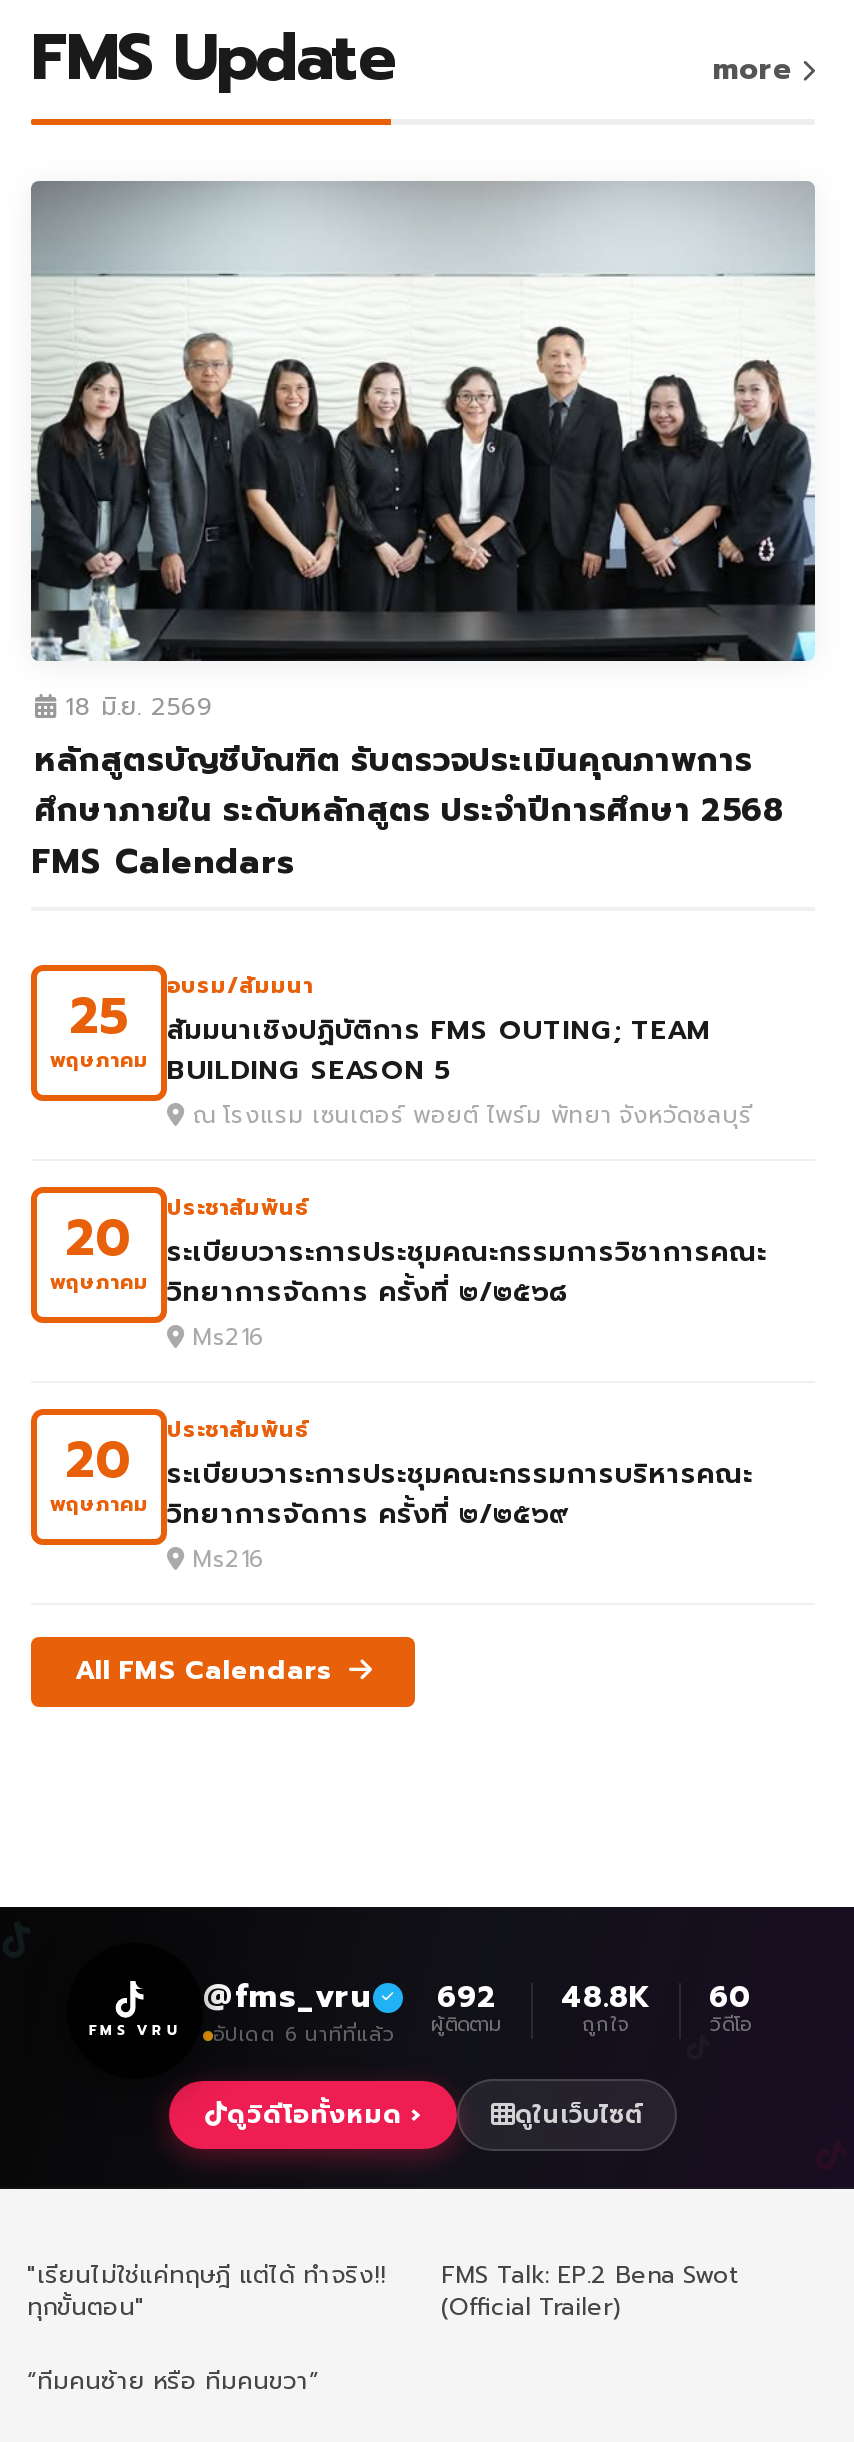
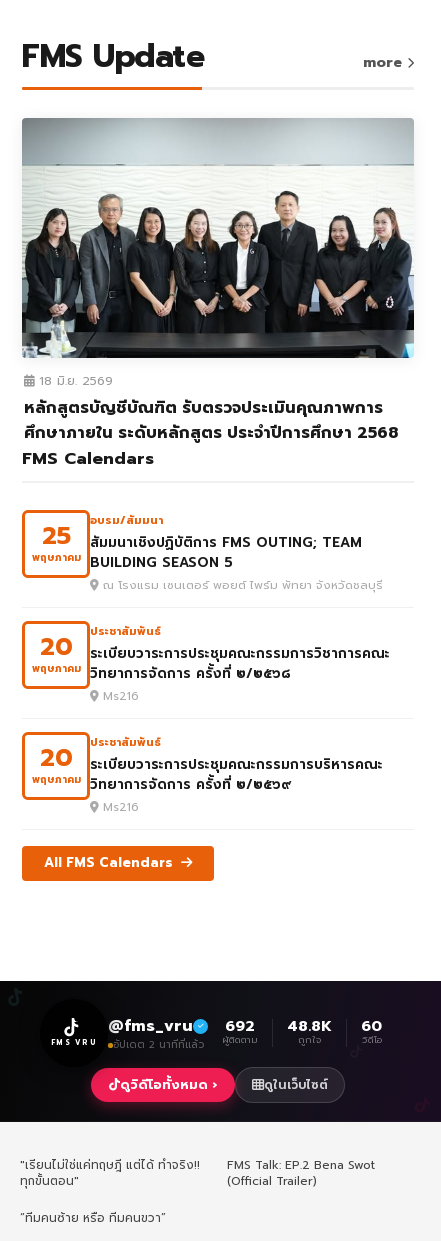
- อัปเดต 6 นาทีที่แล้ว
+ อัปเดต 2 นาทีที่แล้ว
